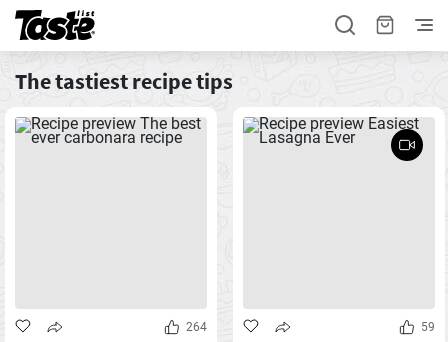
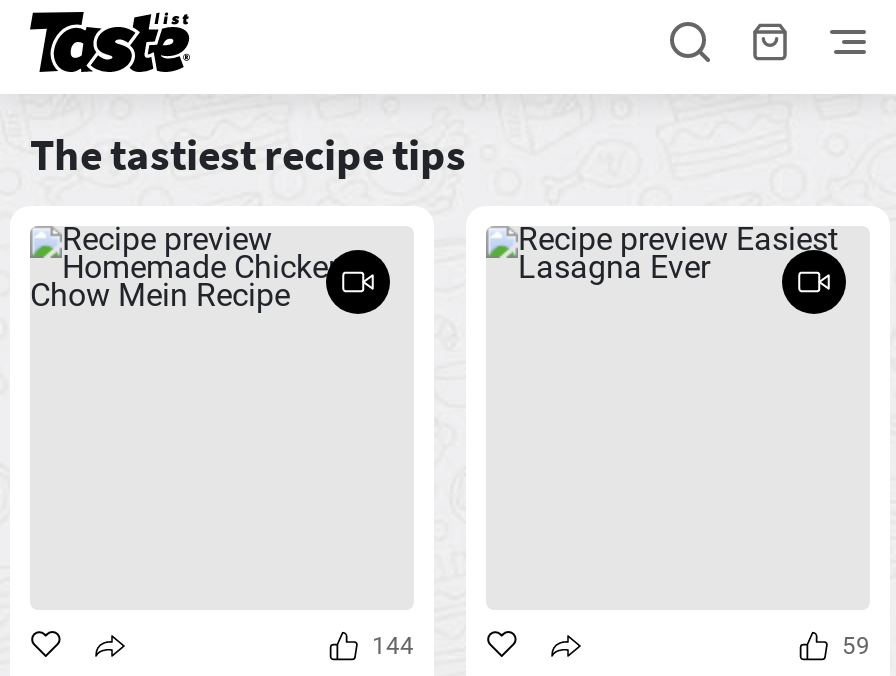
- [image]
+ [image]

- 264
+ 144
